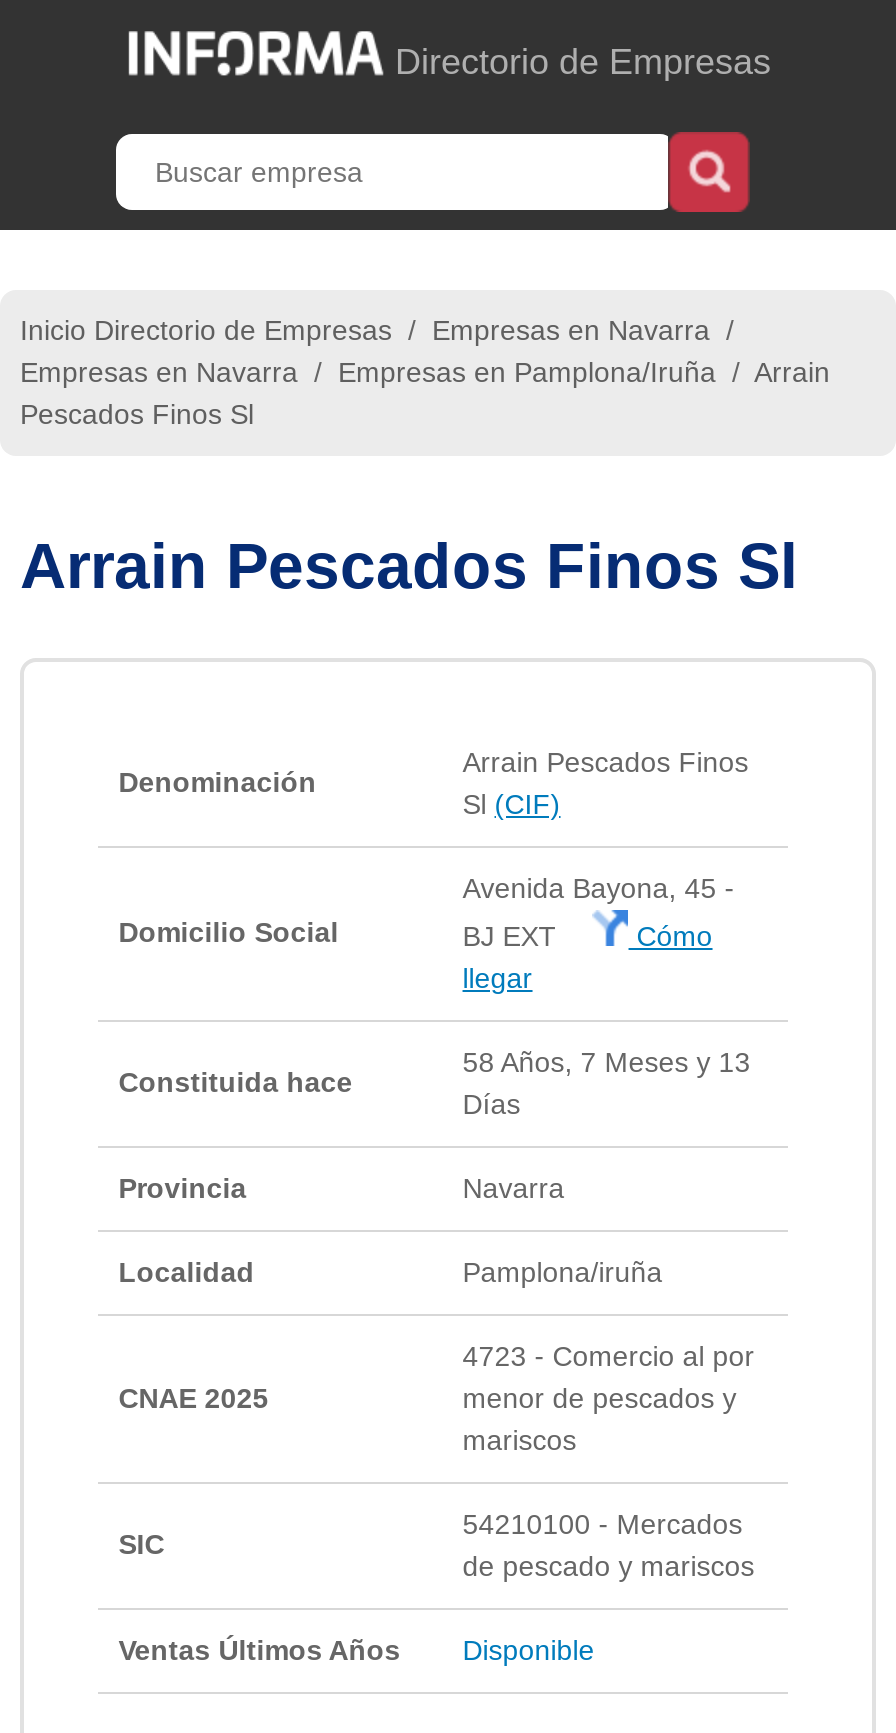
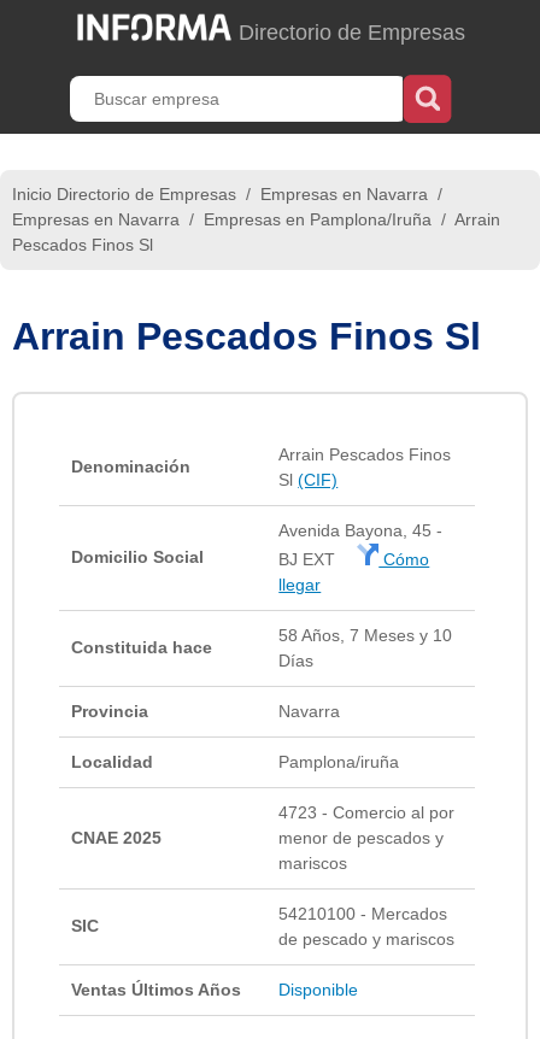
- 58 Años, 7 Meses y 13
+ 58 Años, 7 Meses y 10
